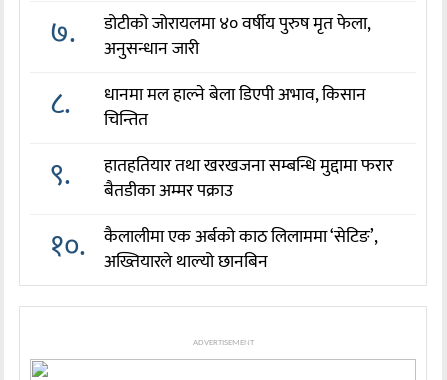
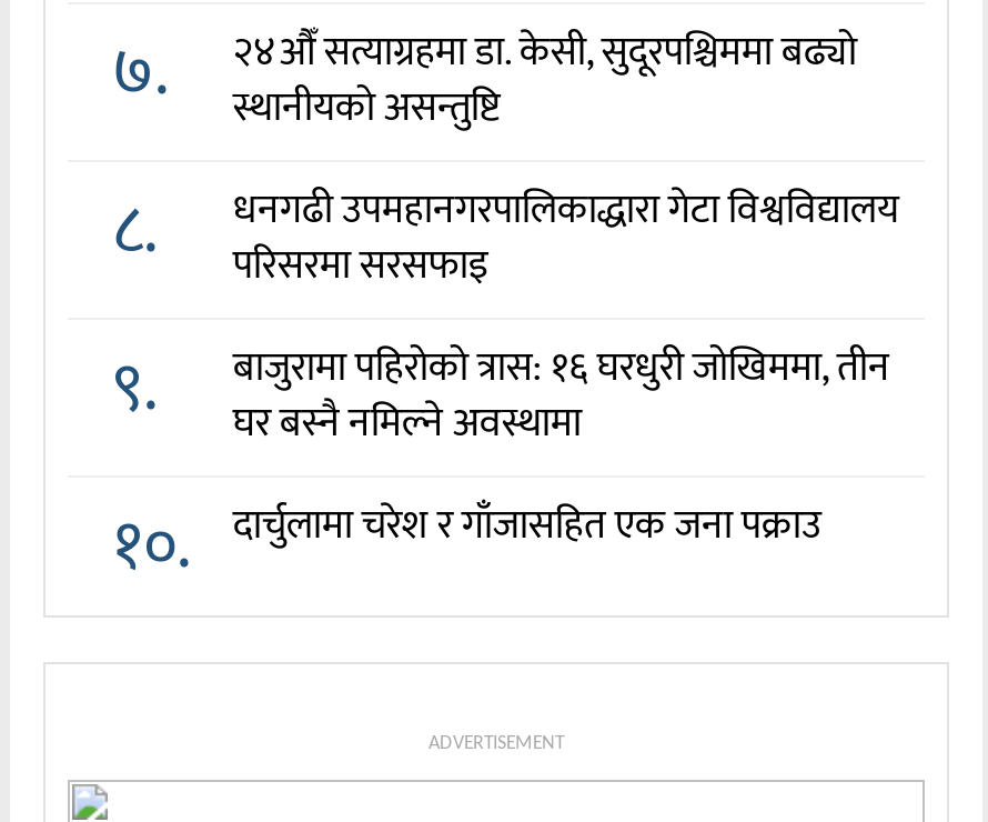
- डोटीको जोरायलमा ४० वर्षीय पुरुष मृत फेला,
- अनुसन्धान जारी
+ २४औँ सत्याग्रहमा डा. केसी, सुदूरपश्चिममा बढ्यो
+ स्थानीयको असन्तुष्टि

- धानमा मल हाल्ने बेला डिएपी अभाव, किसान
- चिन्तित
+ धनगढी उपमहानगरपालिकाद्धारा गेटा विश्वविद्यालय
+ परिसरमा सरसफाइ

- हातहतियार तथा खरखजना सम्बन्धि मुद्दामा फरार
- बैतडीका अम्मर पक्राउ
+ बाजुरामा पहिरोको त्रास: १६ घरधुरी जोखिममा, तीन
+ घर बस्नै नमिल्ने अवस्थामा

- कैलालीमा एक अर्बको काठ लिलाममा ‘सेटिङ’,
- अख्तियारले थाल्यो छानबिन
+ दार्चुलामा चरेश र गाँजासहित एक जना पक्राउ
